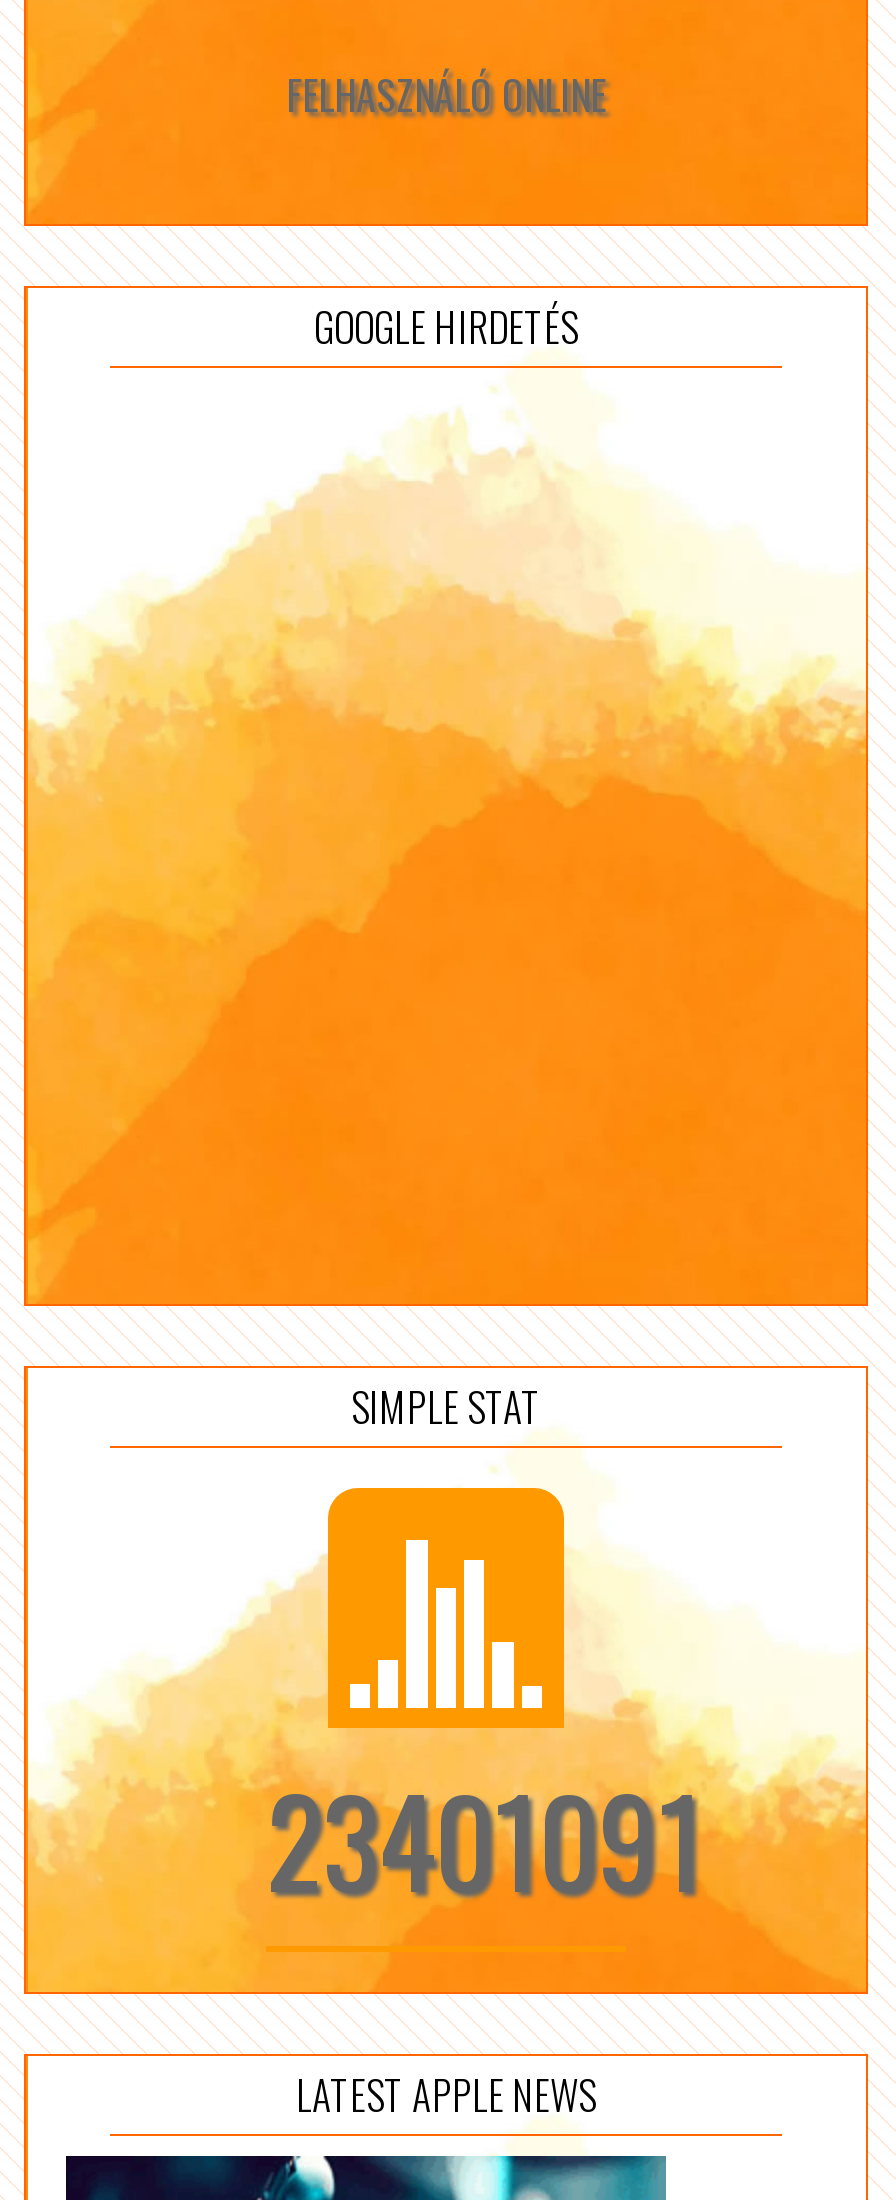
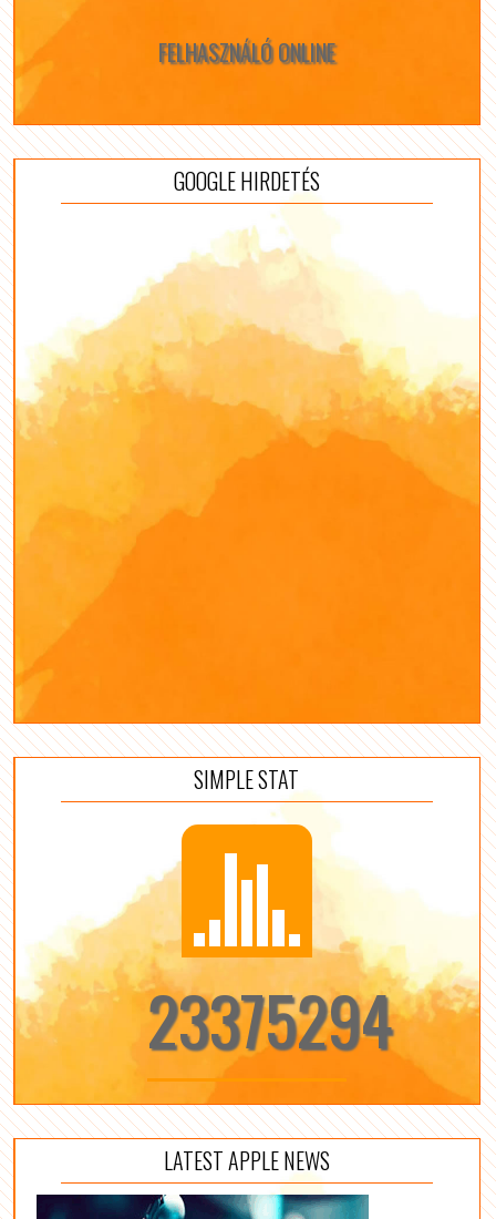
- 23401091
+ 23375294
